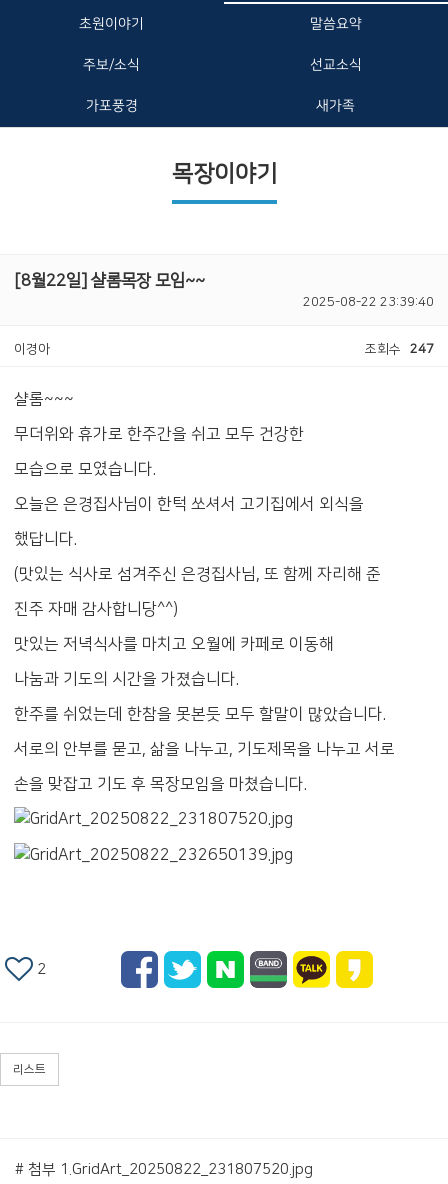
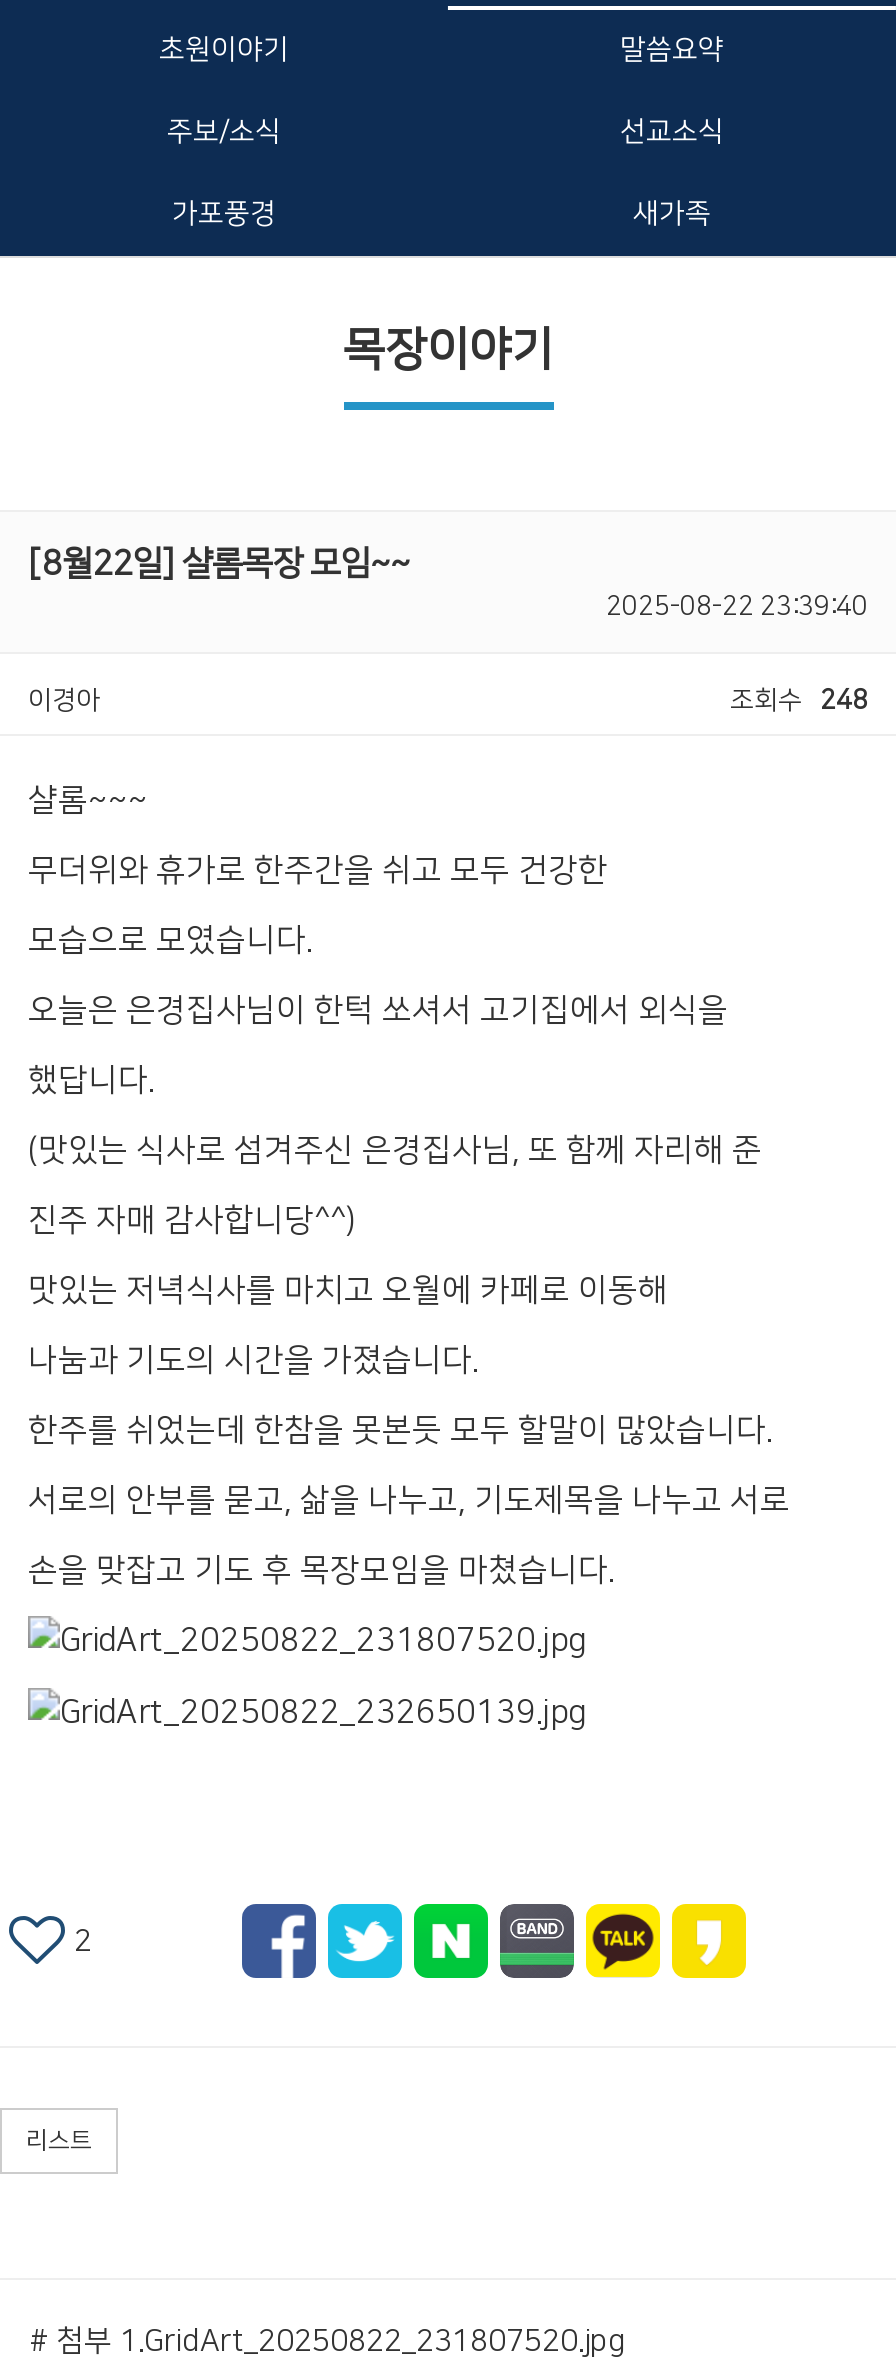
- 조회수 247
+ 조회수 248
